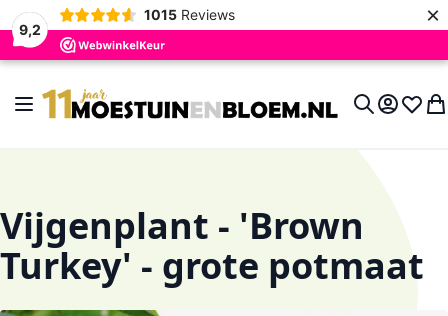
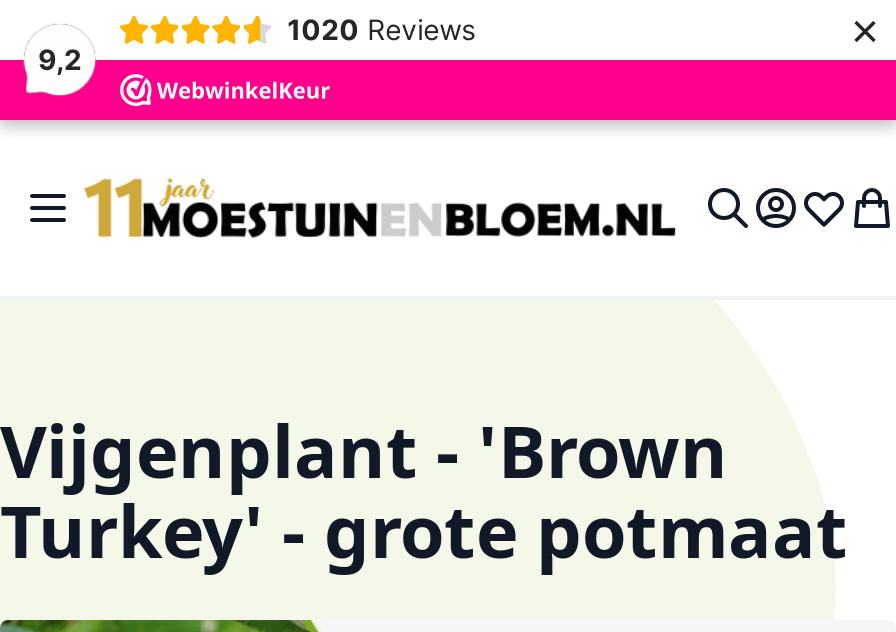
- 1015 Reviews
+ 1020 Reviews
